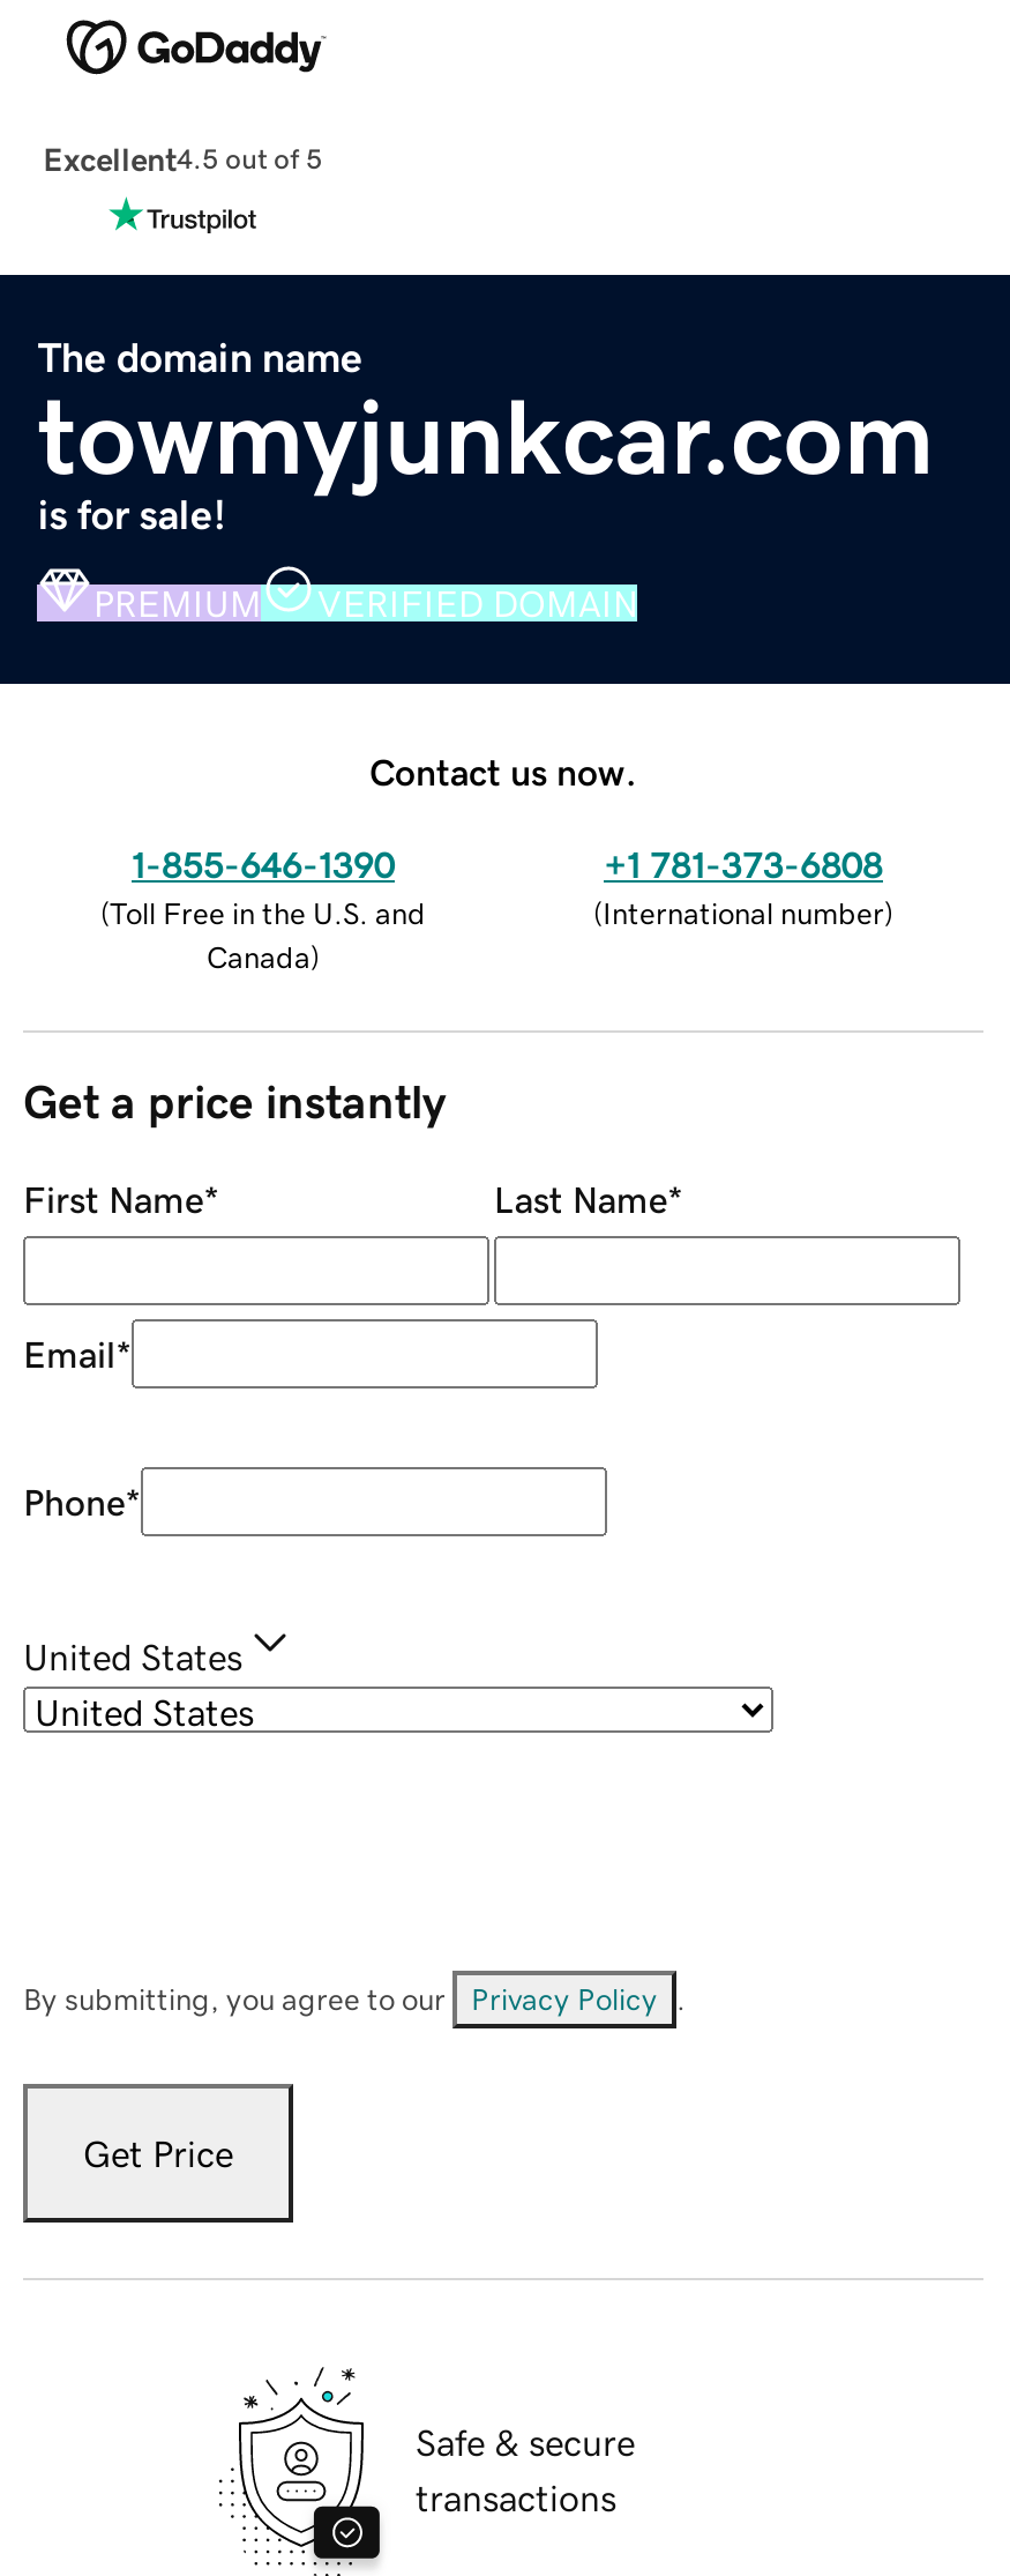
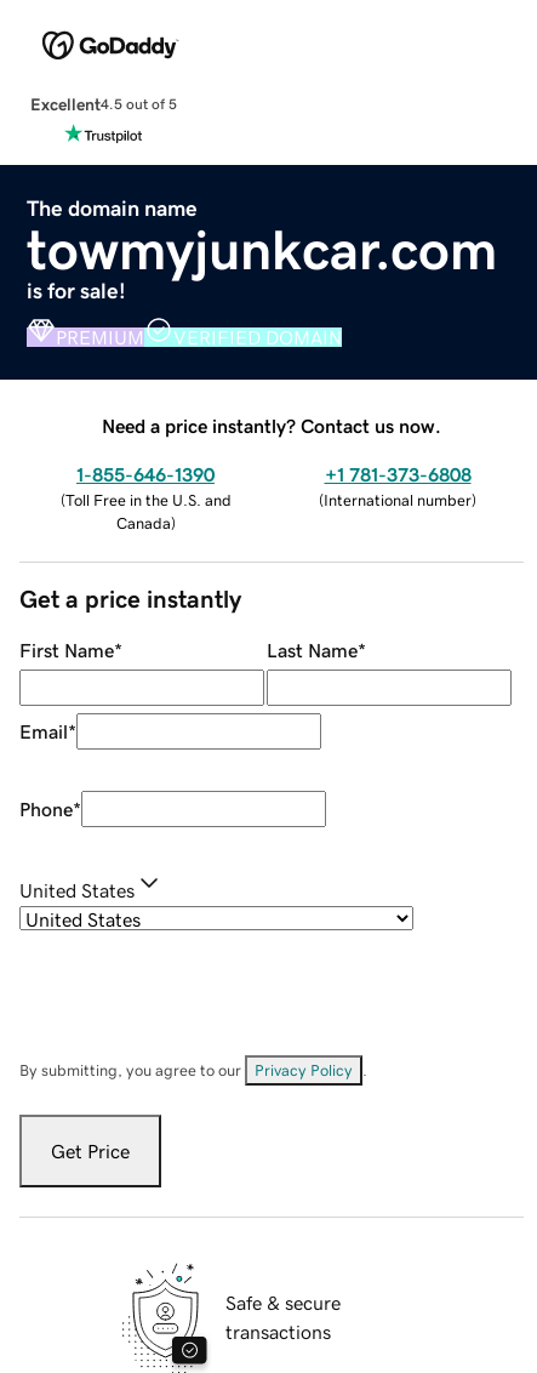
- Contact us now.
+ Need a price instantly? Contact us now.
